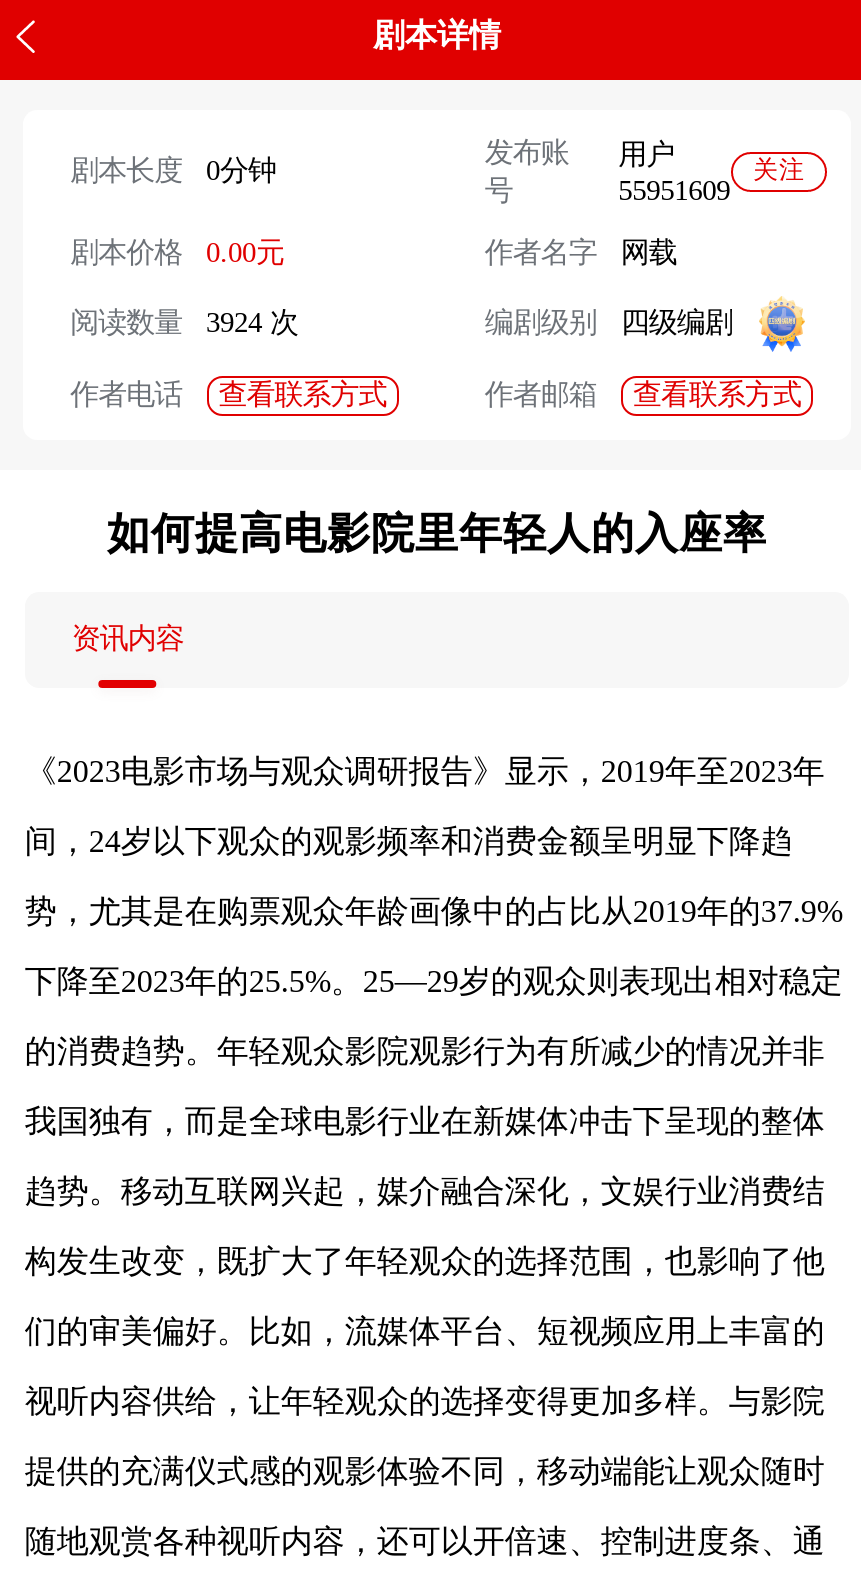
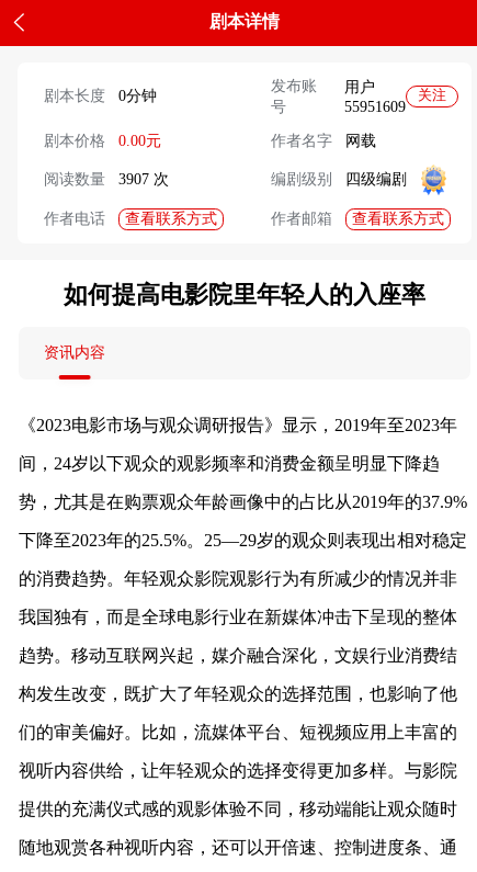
- 阅读数量 3924 次
+ 阅读数量 3907 次
